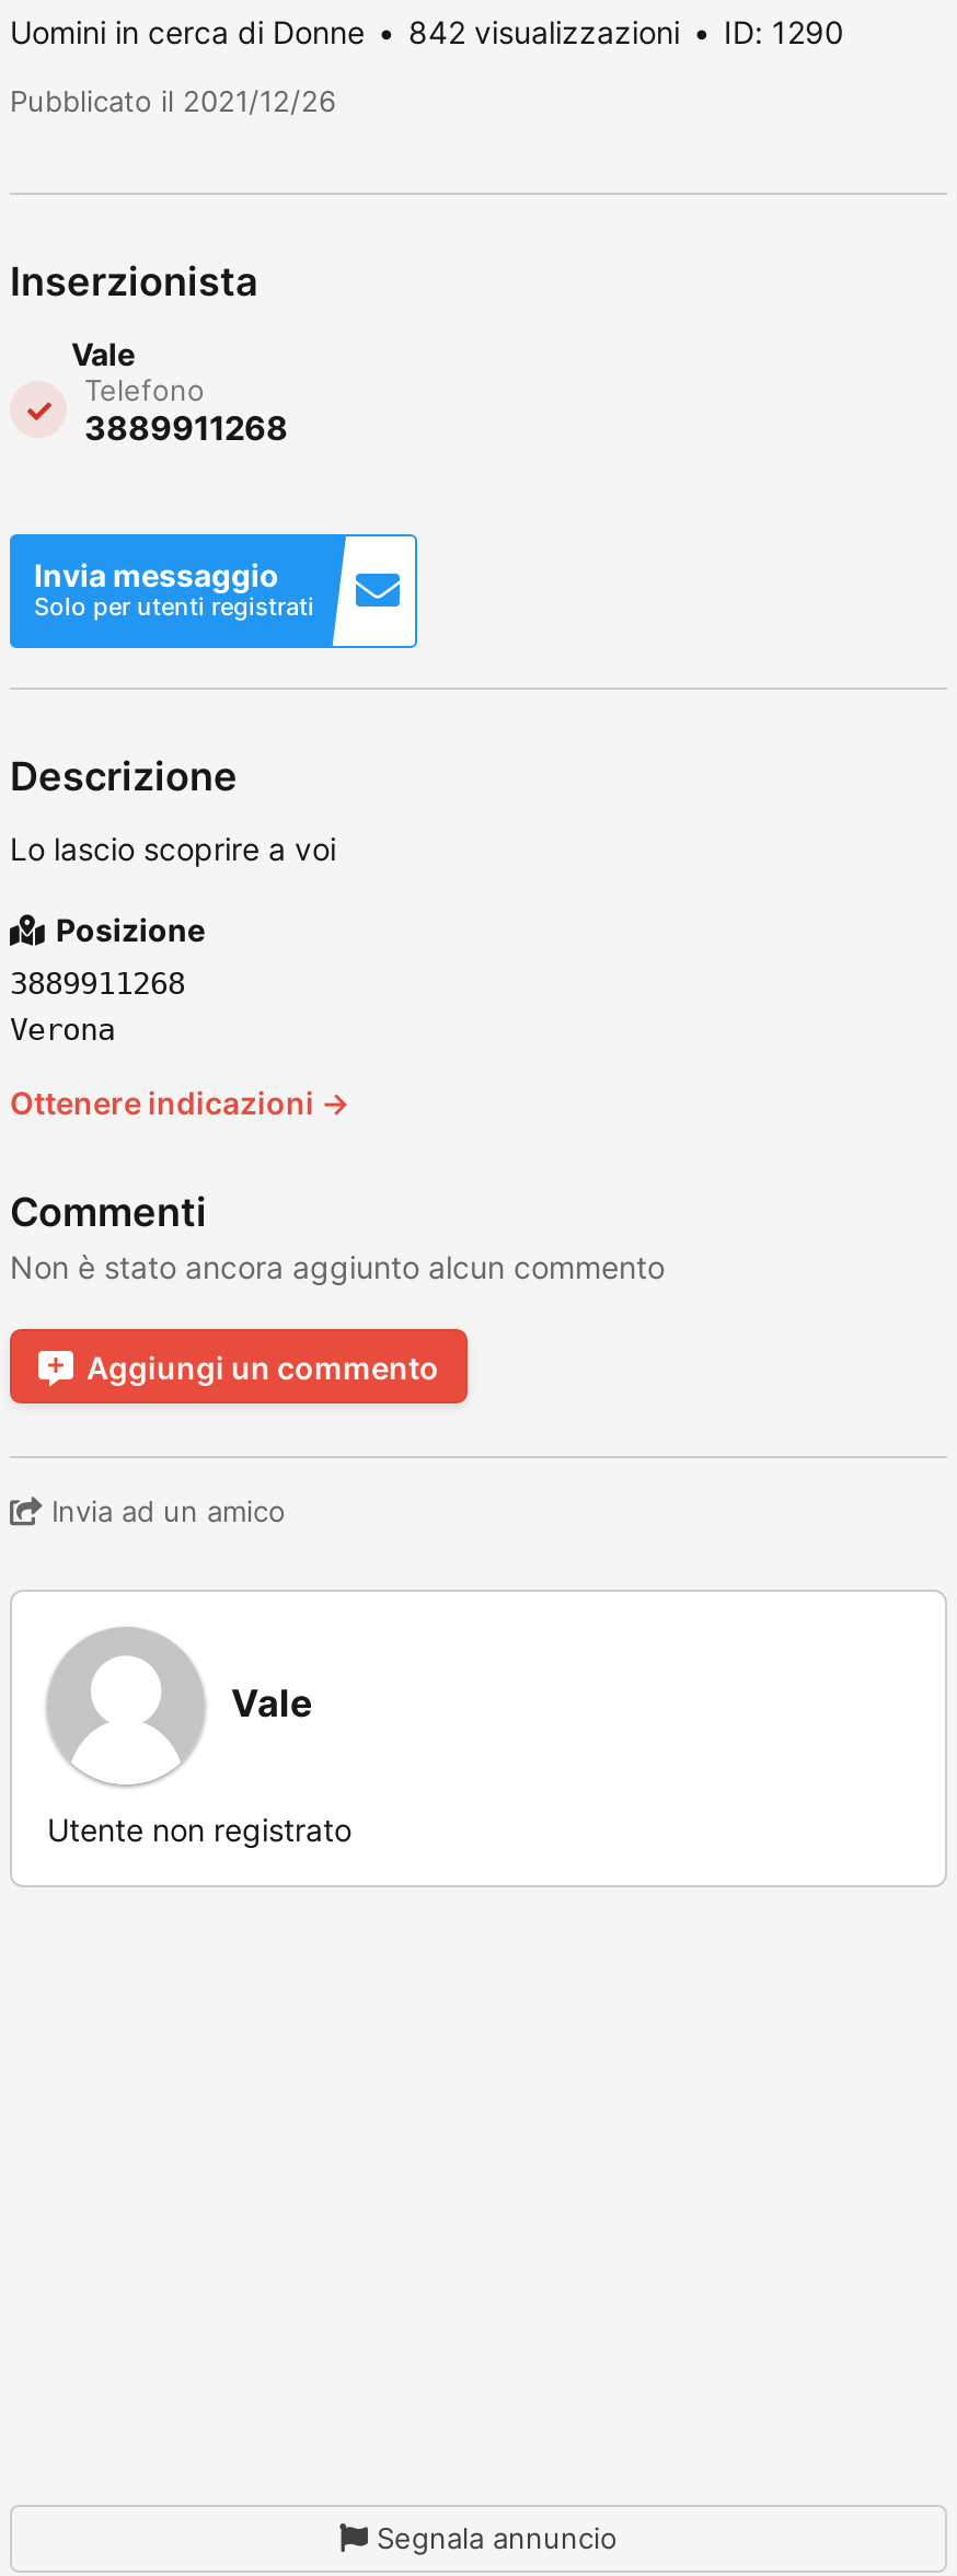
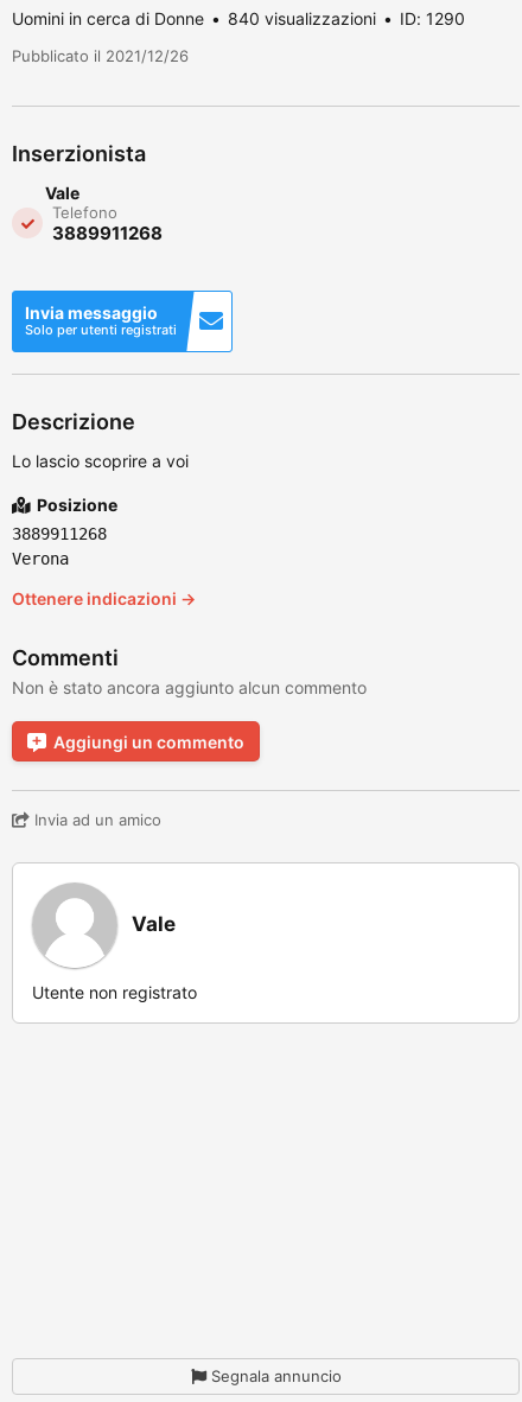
- 842 visualizzazioni
+ 840 visualizzazioni
